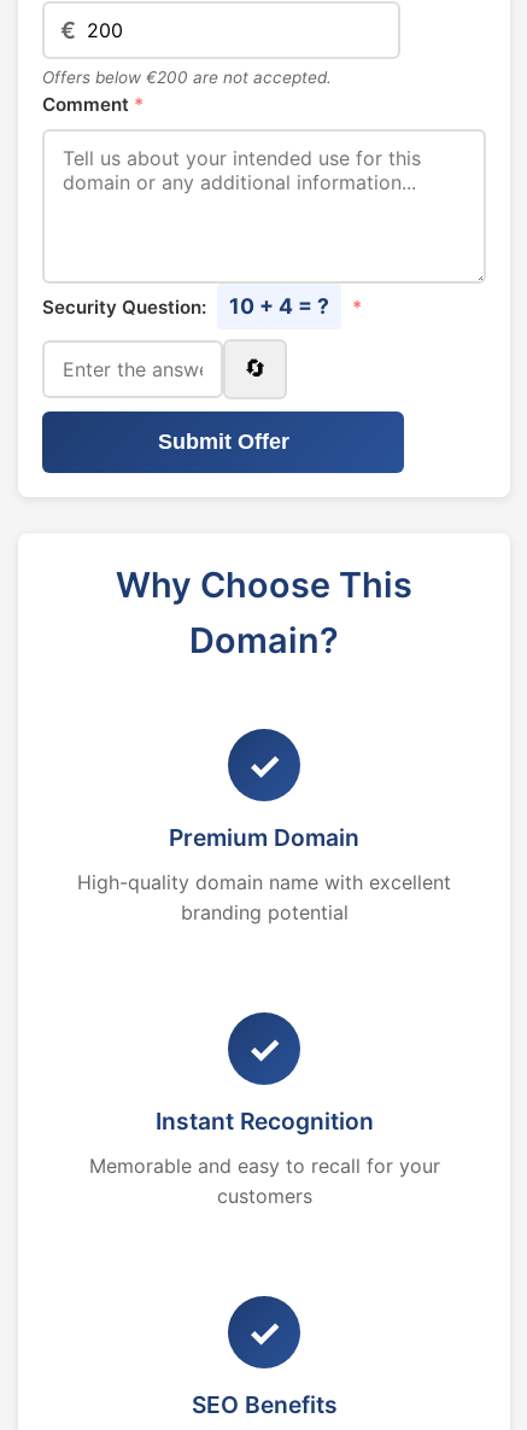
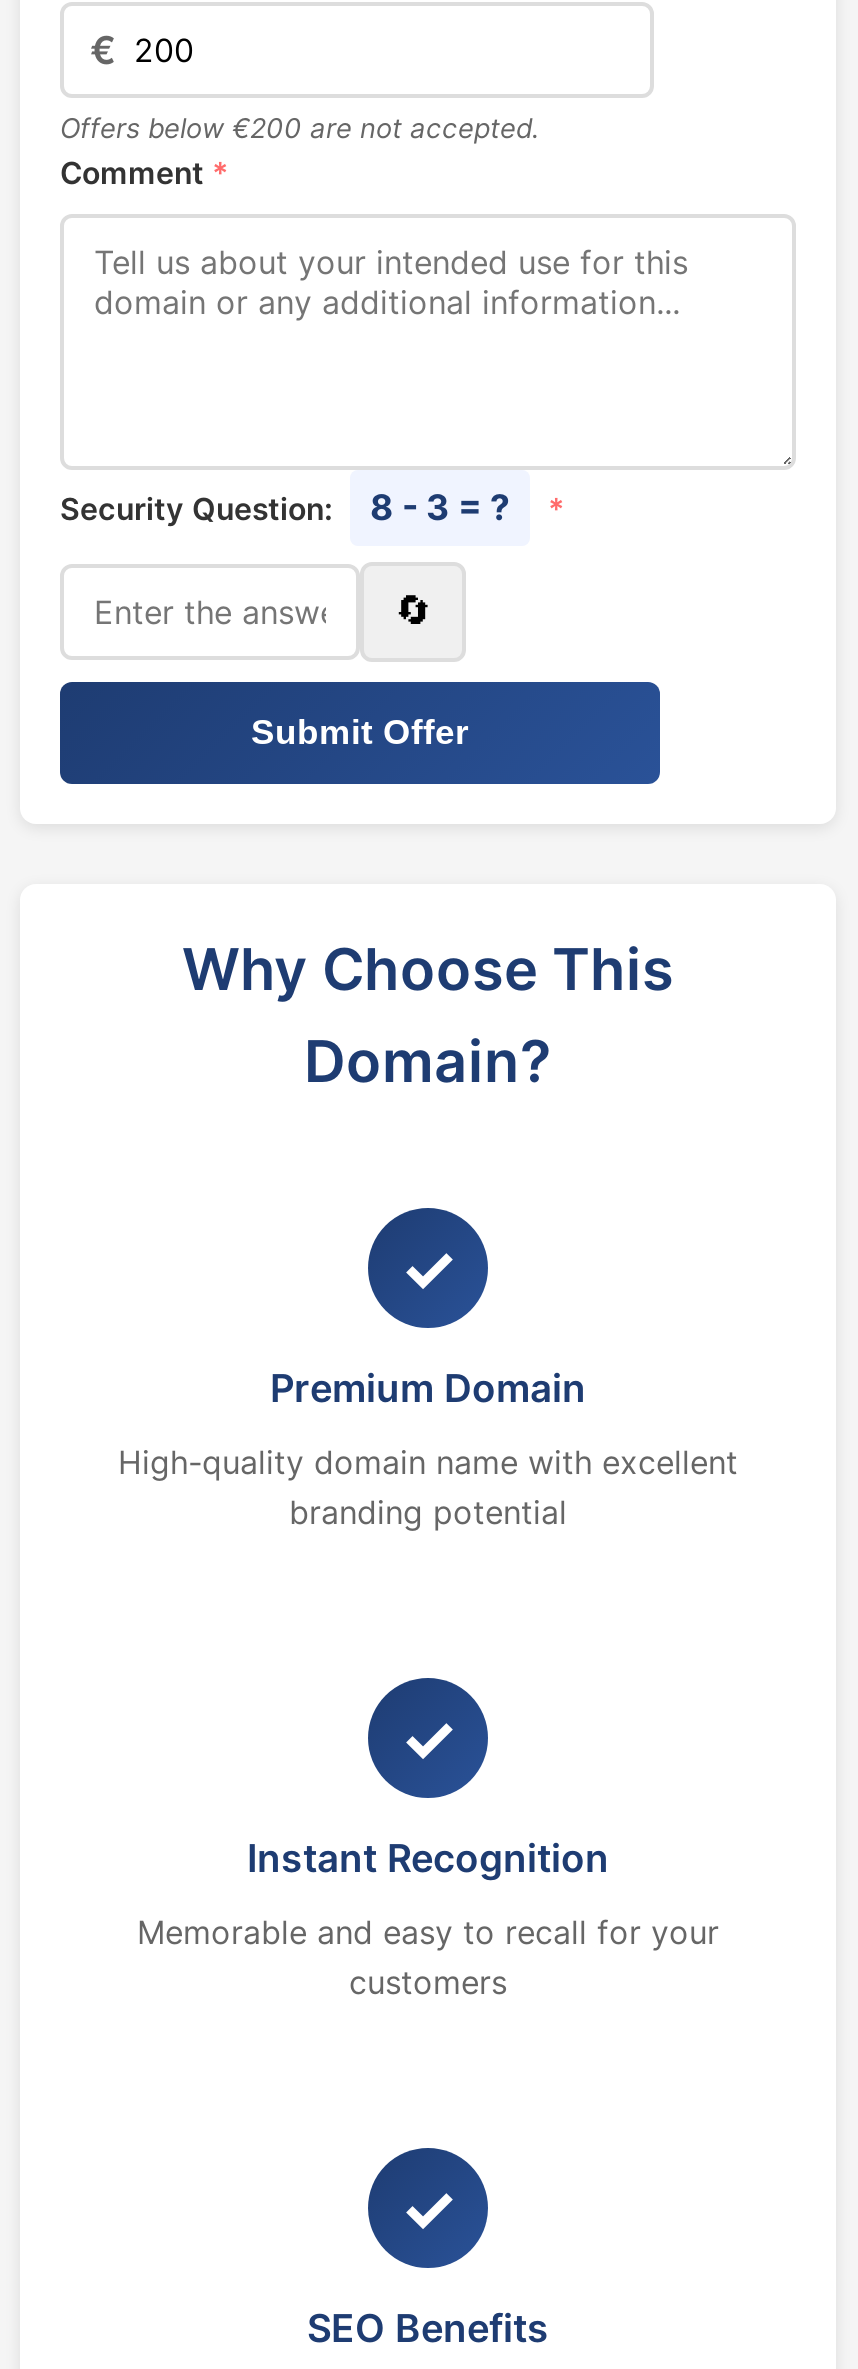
- 10 + 4 = ?
+ 8 - 3 = ?
